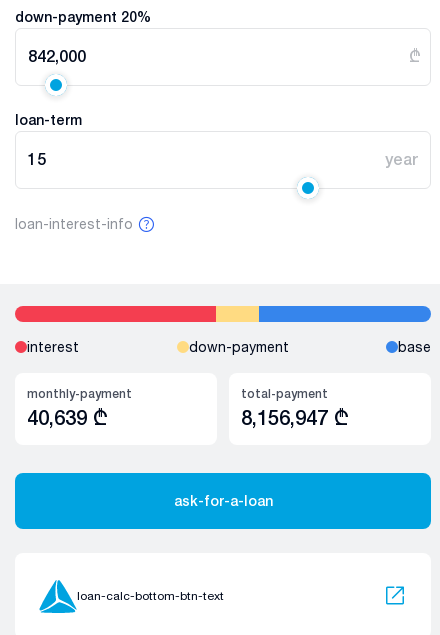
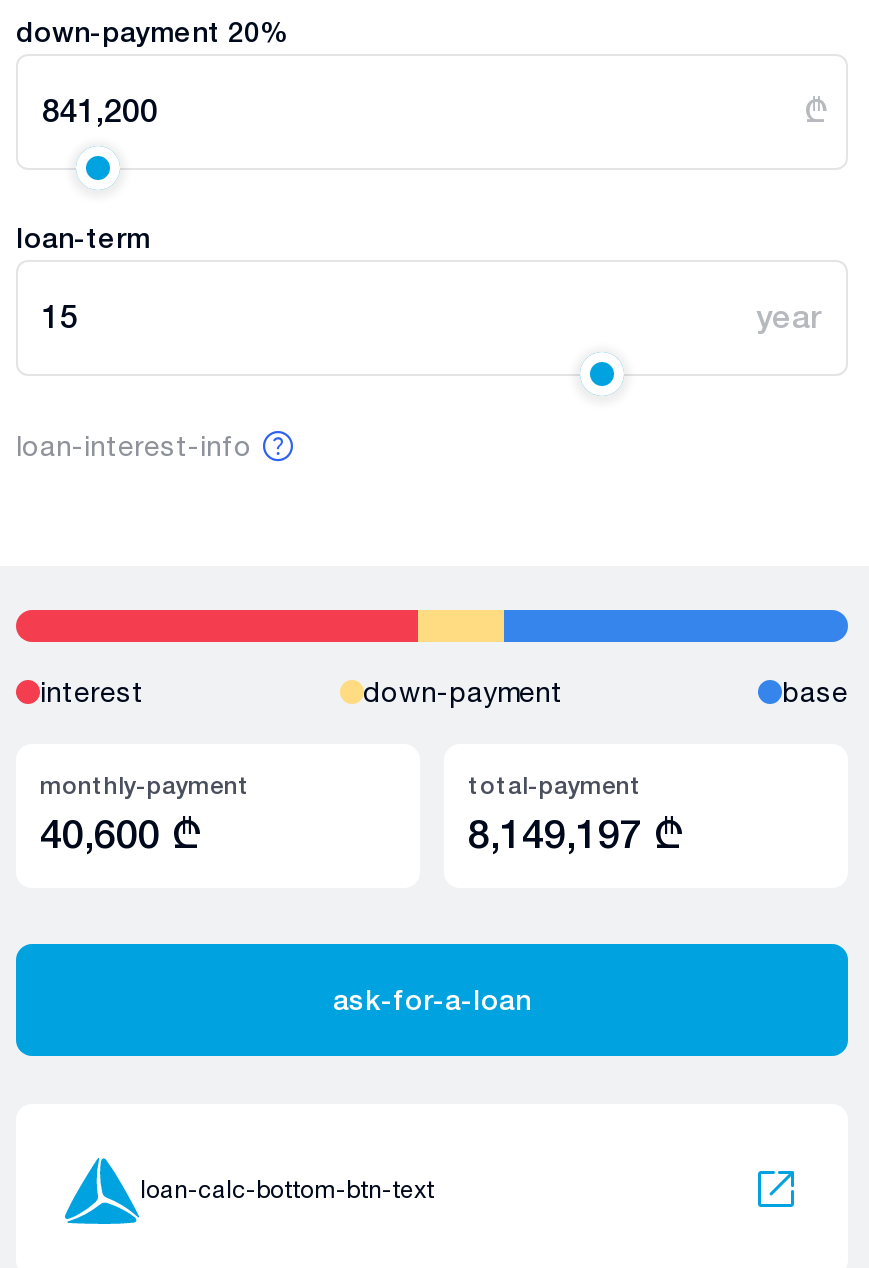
- 842,000
+ 841,200

- 40,639 ₾
+ 40,600 ₾

- 8,156,947 ₾
+ 8,149,197 ₾
